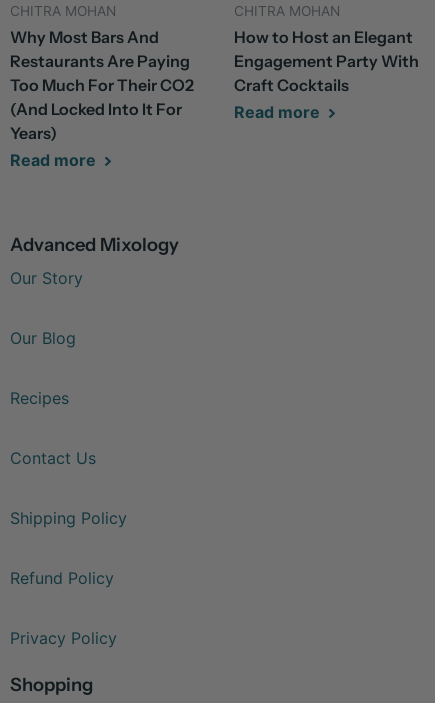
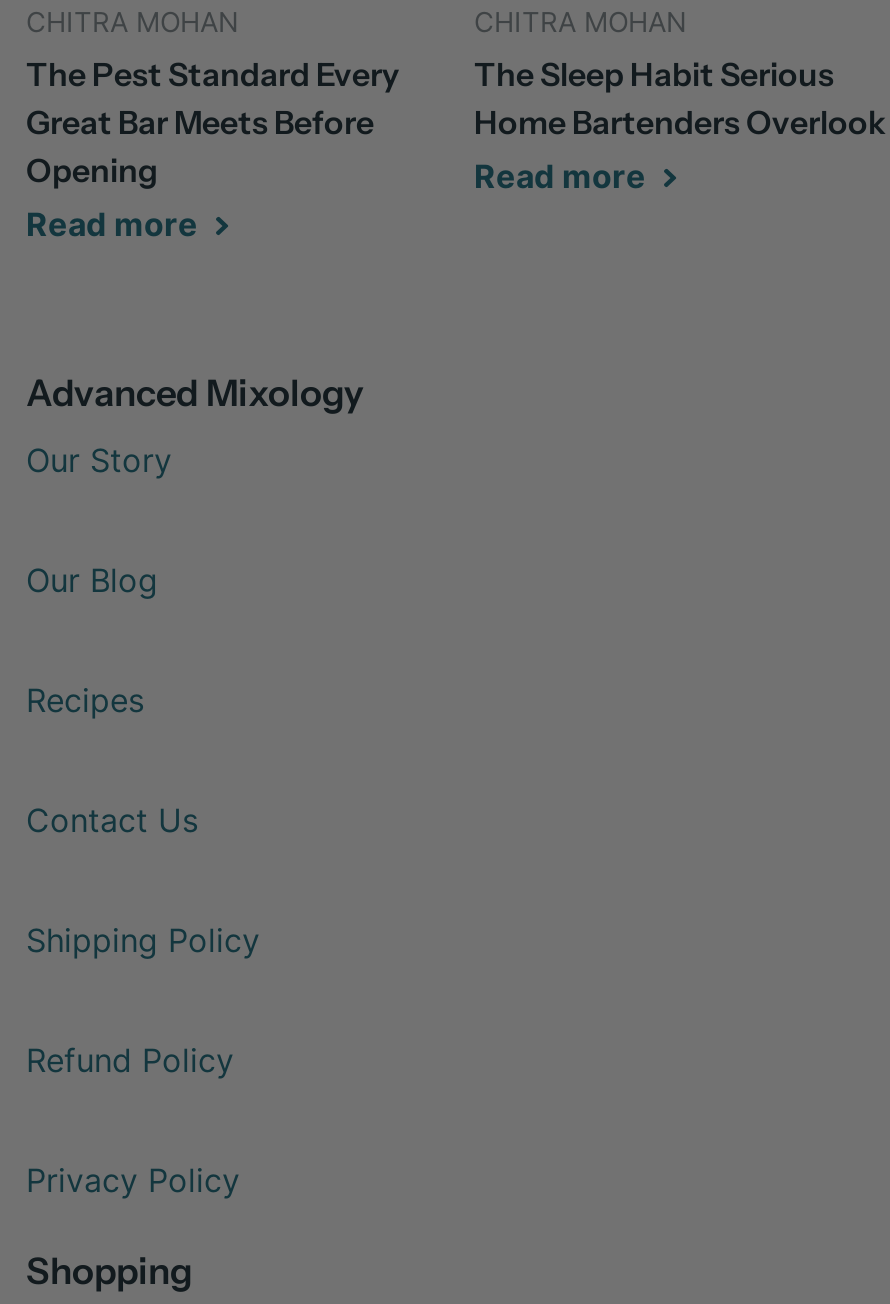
- Why Most Bars And
- Restaurants Are Paying
- Too Much For Their CO2
- (And Locked Into It For
- Years)
+ The Pest Standard Every
+ Great Bar Meets Before
+ Opening

- How to Host an Elegant
- Engagement Party With
- Craft Cocktails
+ The Sleep Habit Serious
+ Home Bartenders Overlook
